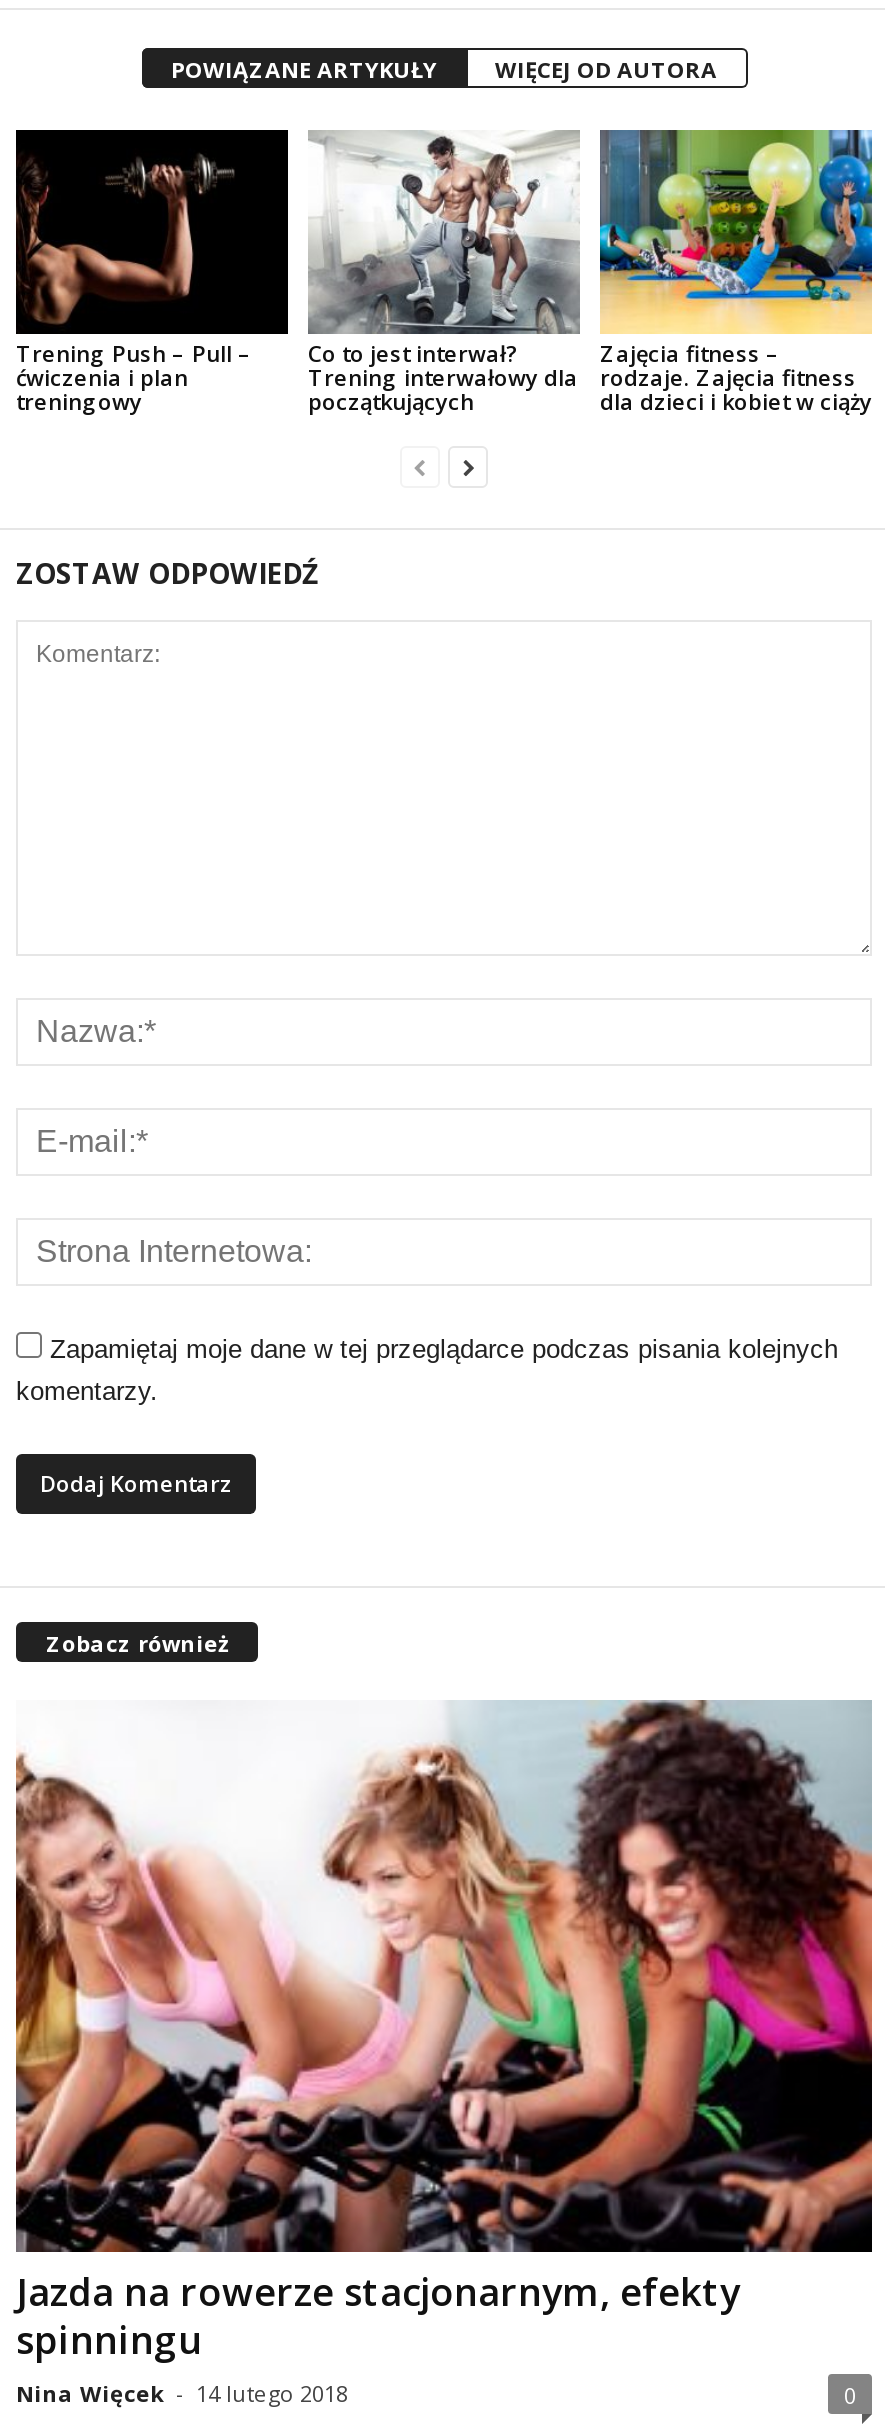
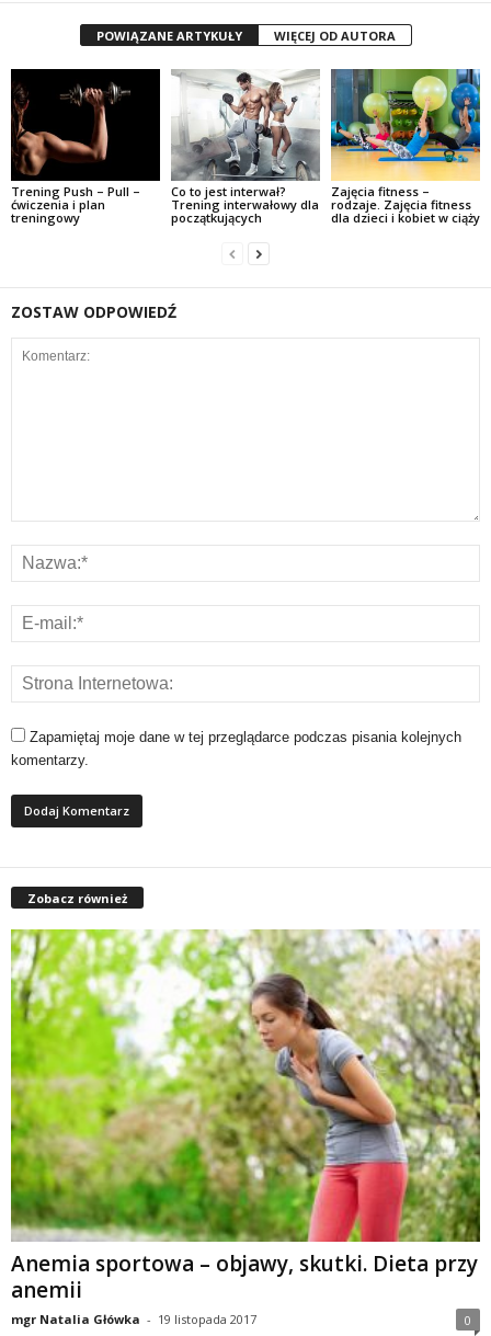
- [image]
- Jazda na rowerze stacjonarnym, efekty
- spinningu
- Nina Więcek - 14 lutego 2018
+ [image]
+ Anemia sportowa – objawy, skutki. Dieta przy
+ anemii
+ mgr Natalia Główka - 19 listopada 2017
